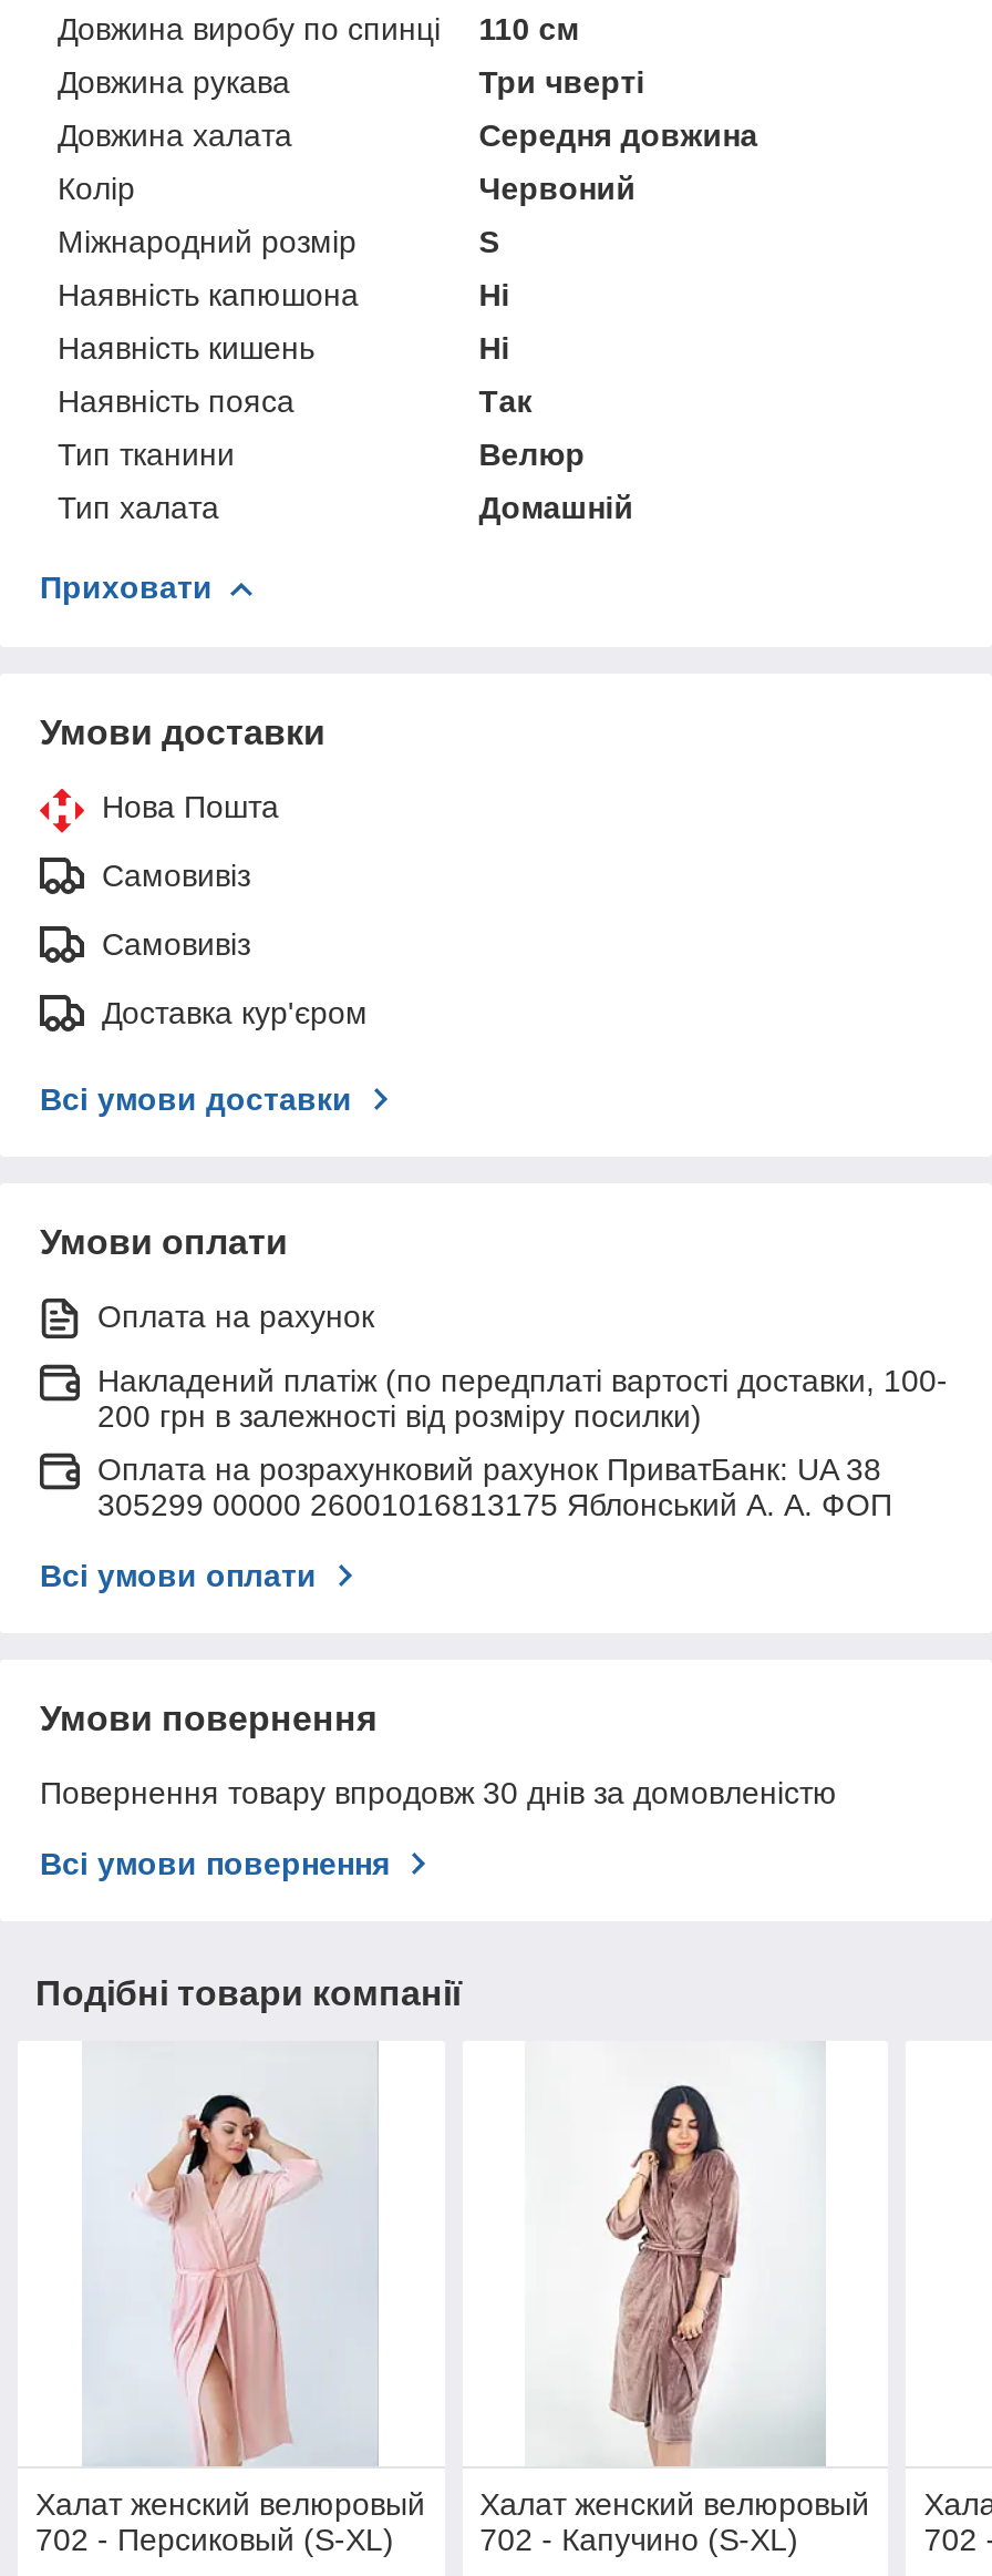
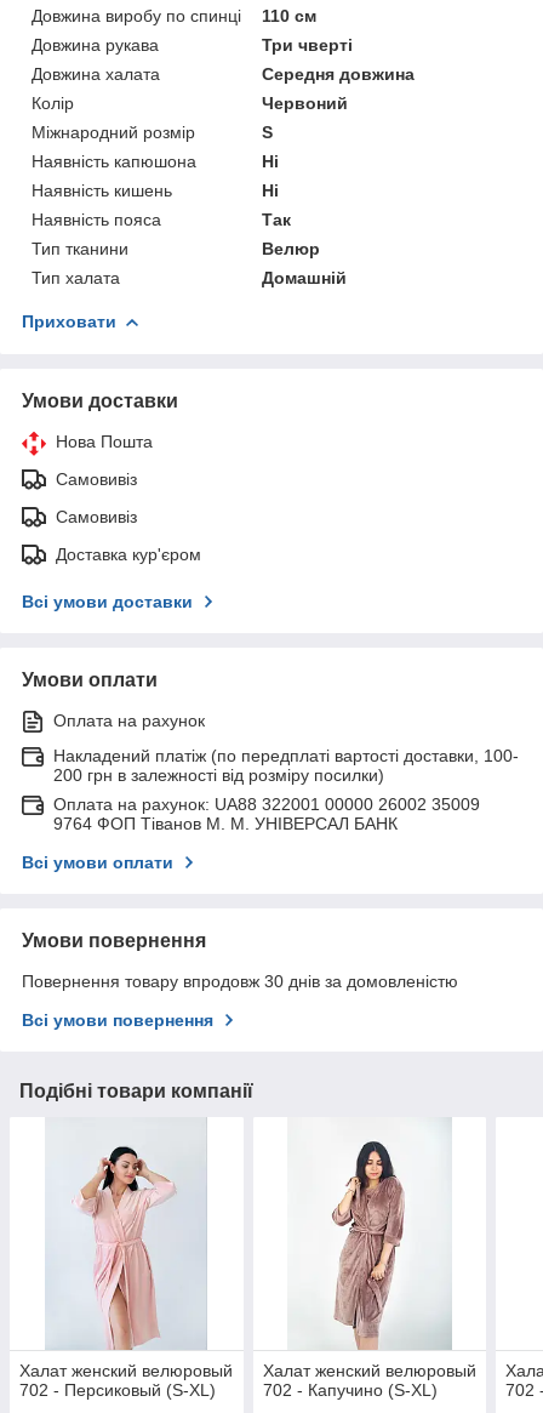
- Оплата на розрахунковий рахунок ПриватБанк: UA 38
- 305299 00000 26001016813175 Яблонський А. А. ФОП
+ Оплата на рахунок: UA88 322001 00000 26002 35009
+ 9764 ФОП Тіванов М. М. УНІВЕРСАЛ БАНК
